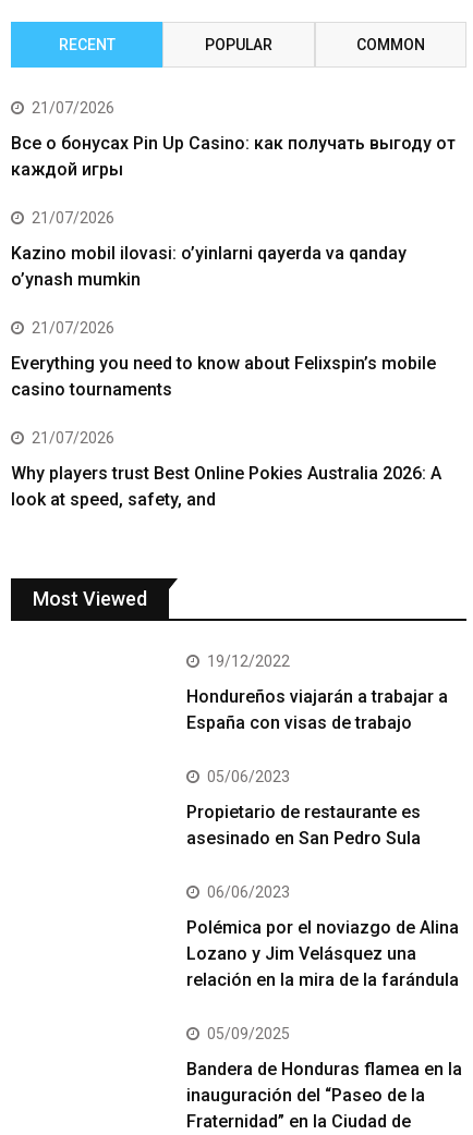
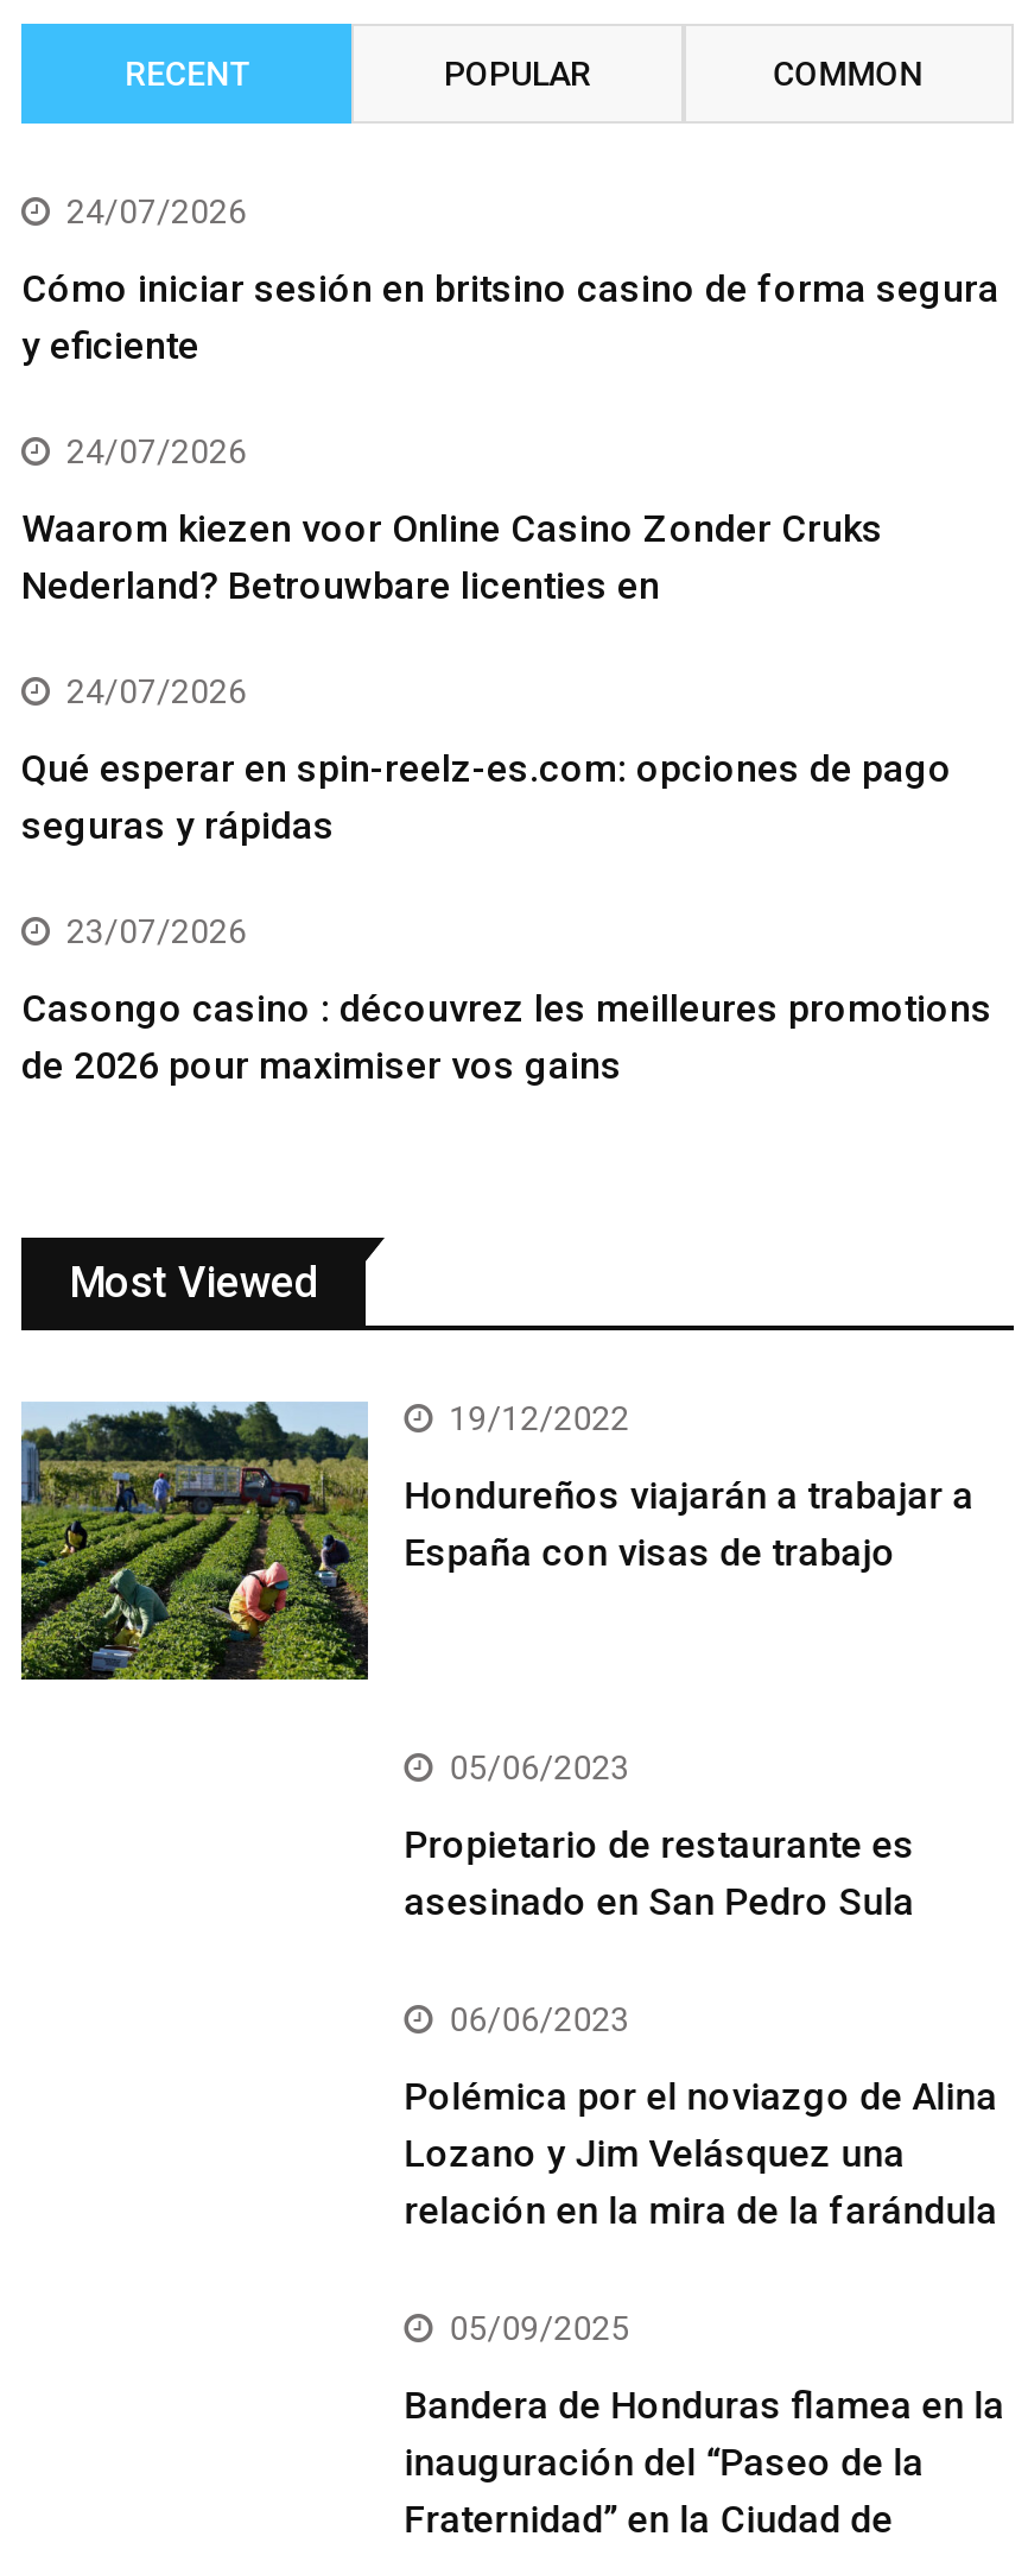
- 21/07/2026
+ 24/07/2026

- Все о бонусах Pin Up Casino: как получать выгоду от
- каждой игры
+ Cómo iniciar sesión en britsino casino de forma segura
+ y eficiente

- 21/07/2026
+ 24/07/2026

- Kazino mobil ilovasi: o’yinlarni qayerda va qanday
- o’ynash mumkin
+ Waarom kiezen voor Online Casino Zonder Cruks
+ Nederland? Betrouwbare licenties en

- 21/07/2026
+ 24/07/2026

- Everything you need to know about Felixspin’s mobile
- casino tournaments
+ Qué esperar en spin-reelz-es.com: opciones de pago
+ seguras y rápidas

- 21/07/2026
+ 23/07/2026

- Why players trust Best Online Pokies Australia 2026: A
- look at speed, safety, and
+ Casongo casino : découvrez les meilleures promotions
+ de 2026 pour maximiser vos gains

+ [image]
